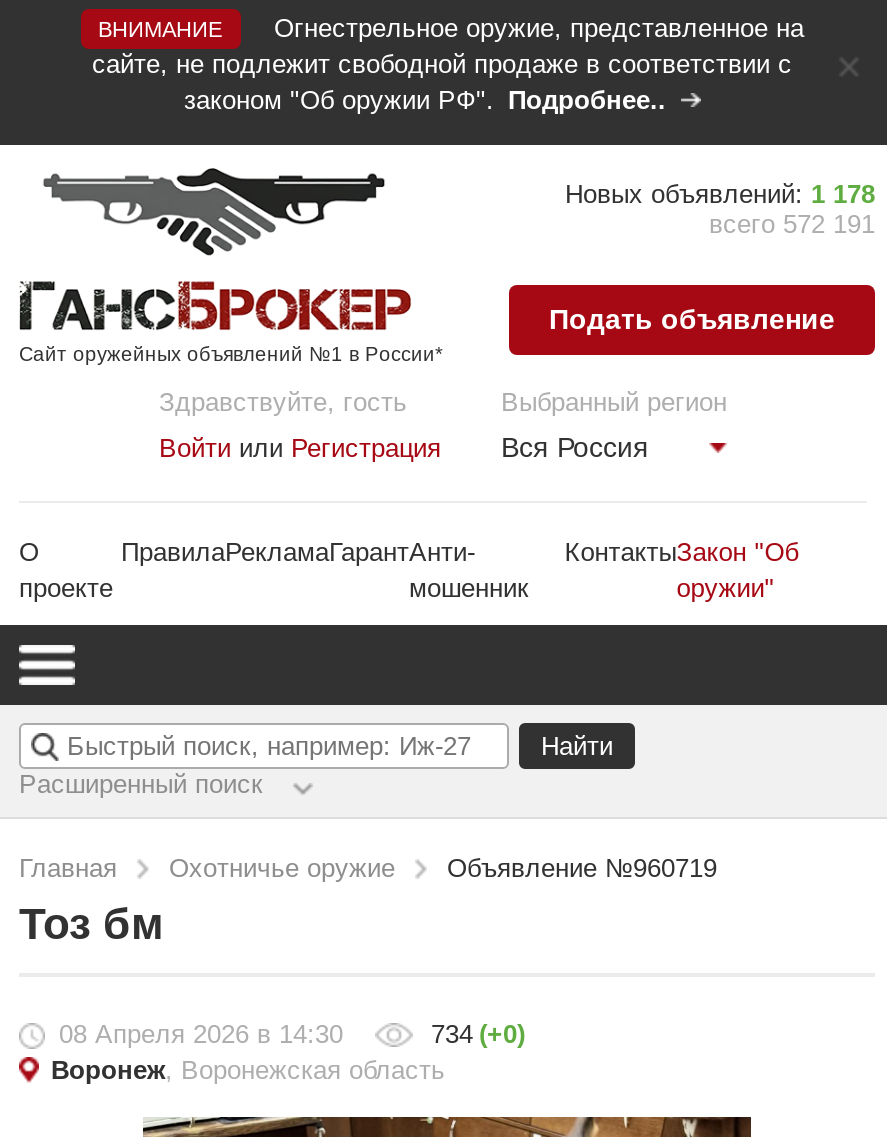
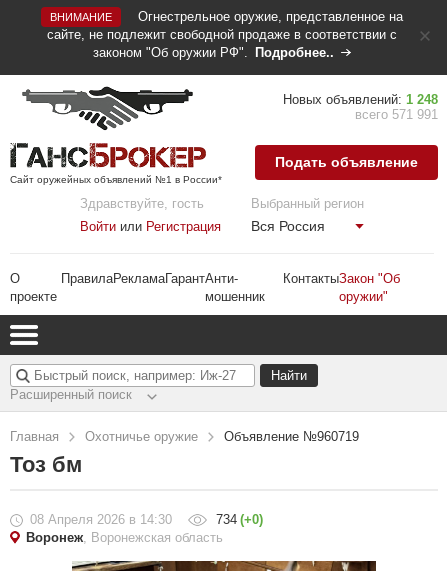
- Новых объявлений: 1 178
+ Новых объявлений: 1 248

- всего 572 191
+ всего 571 991
